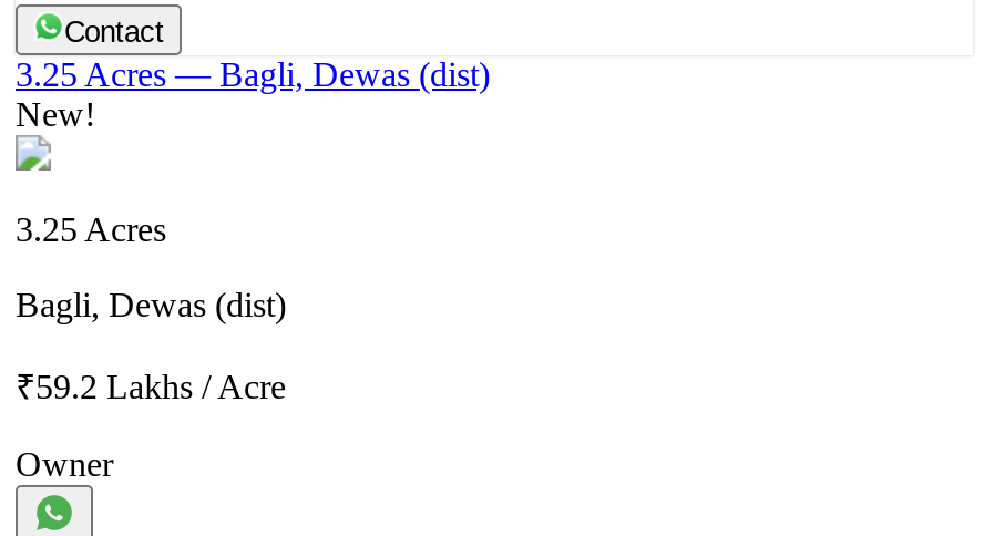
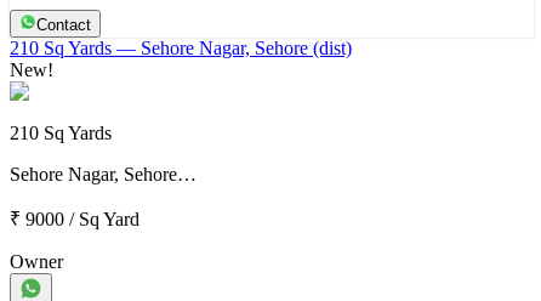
- 3.25 Acres— Bagli, Dewas (dist)
+ 210 Sq Yards— Sehore Nagar, Sehore (dist)

- 3.25 Acres
+ 210 Sq Yards

- Bagli, Dewas (dist)
+ Sehore Nagar, Sehore…

- ₹59.2 Lakhs / Acre
+ ₹ 9000 / Sq Yard
